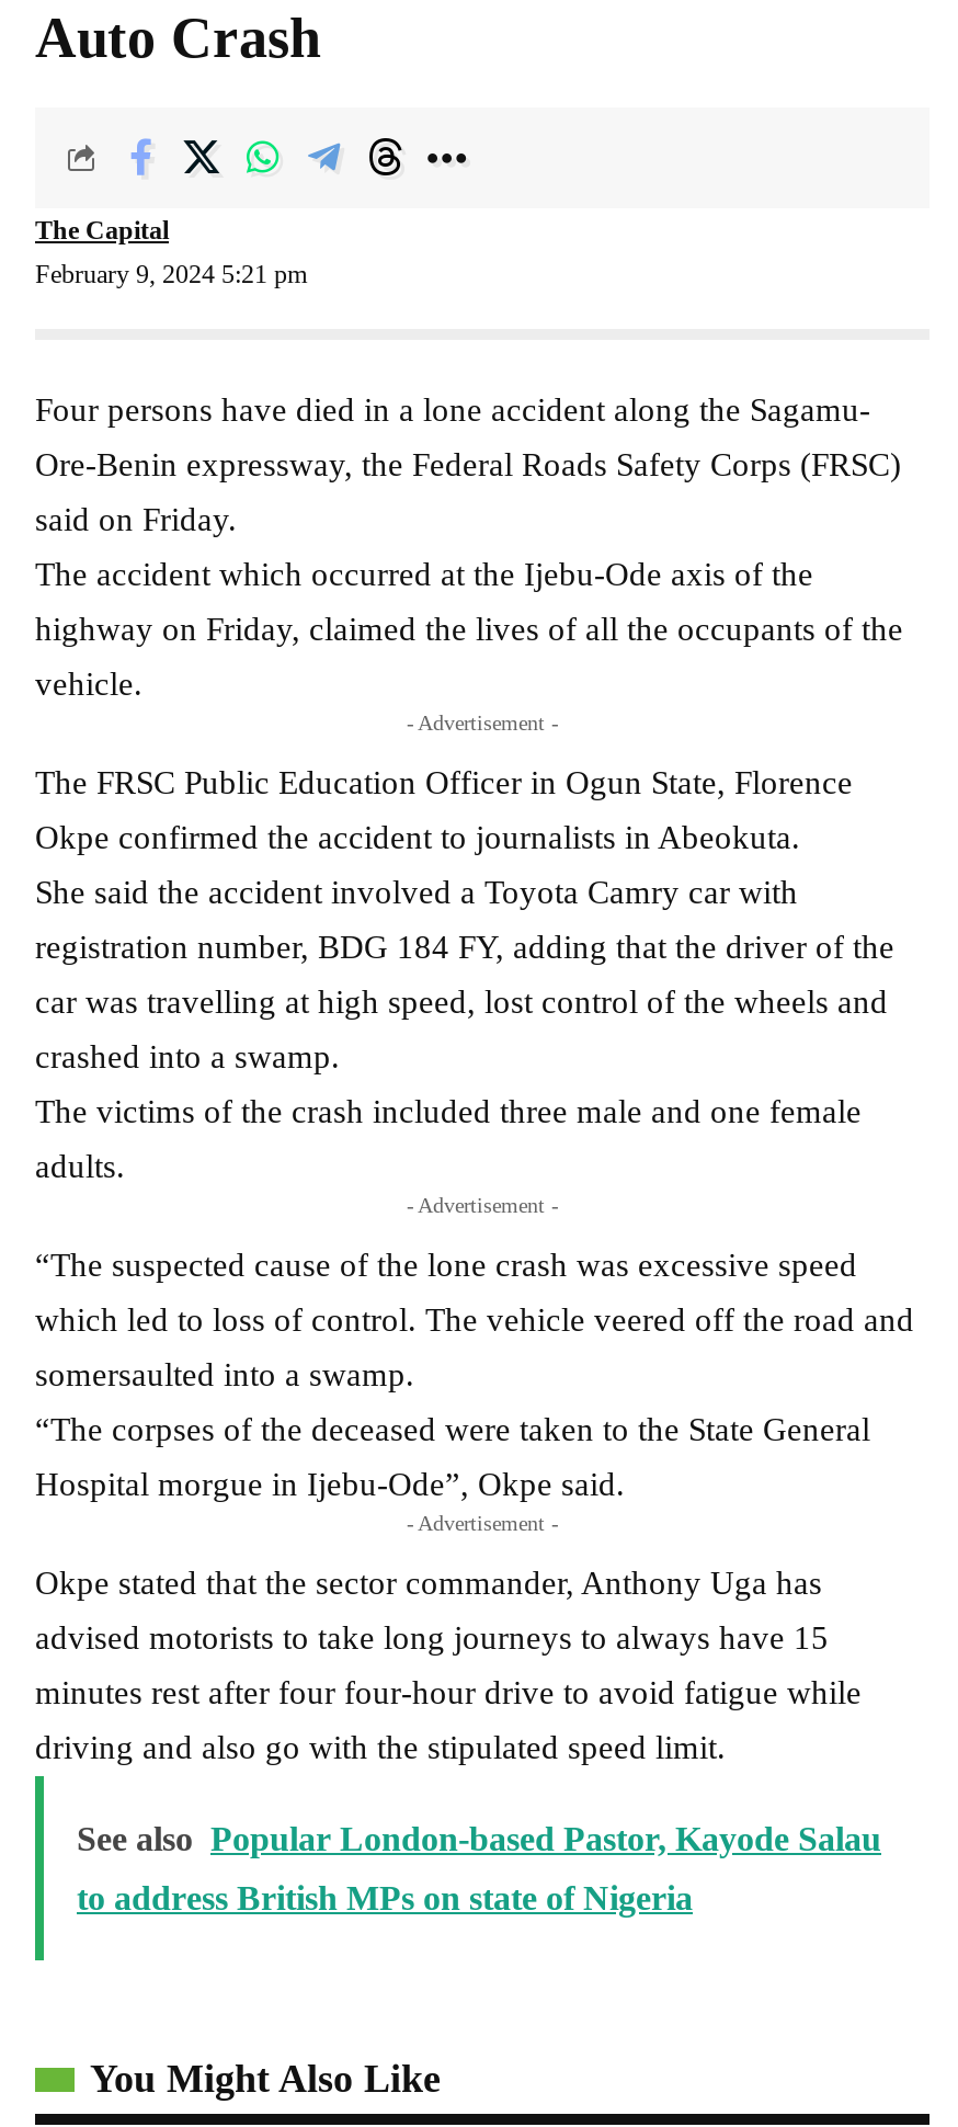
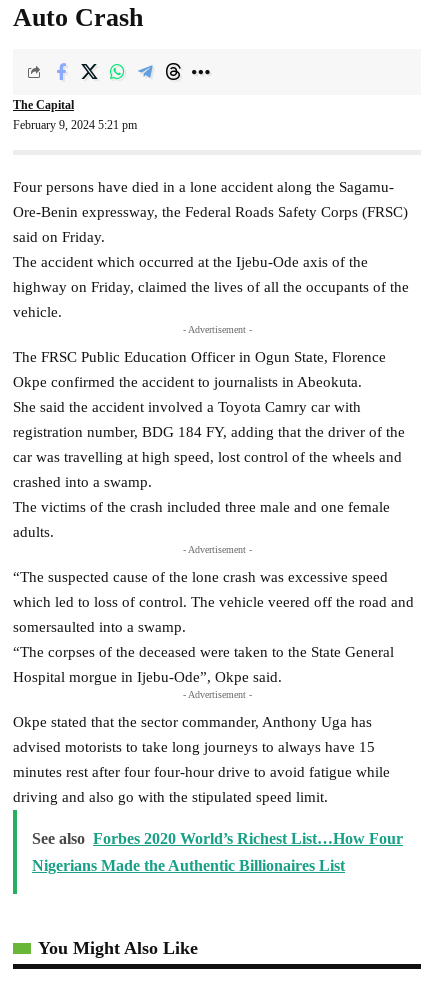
- See also Popular London-based Pastor, Kayode Salau
+ See also Forbes 2020 World’s Richest List…How Four

- to address British MPs on state of Nigeria
+ Nigerians Made the Authentic Billionaires List
